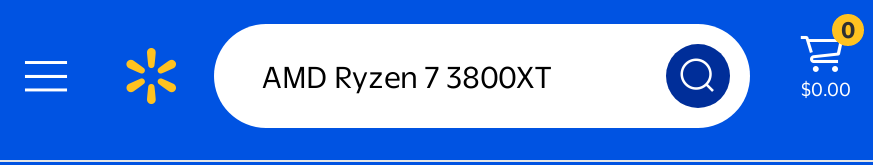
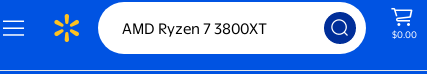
- 0
